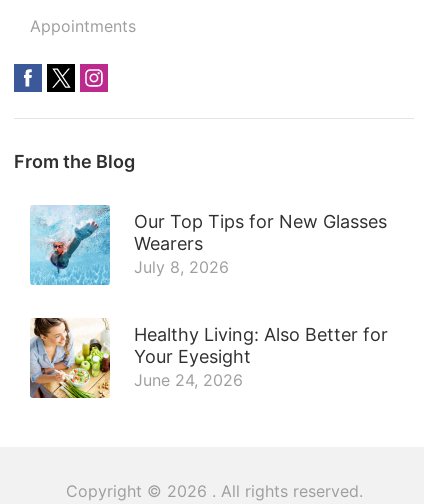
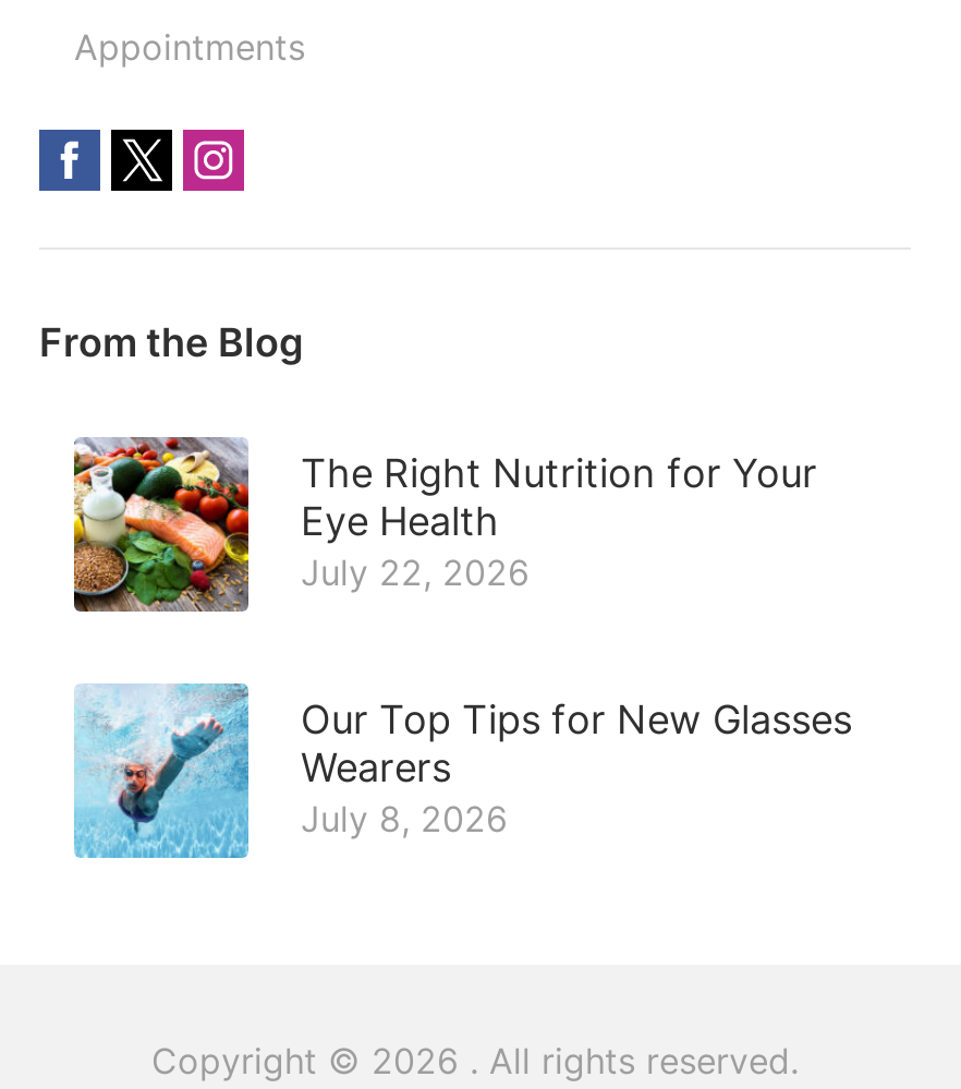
+ [image]
+ The Right Nutrition for Your
+ Eye Health
+ July 22, 2026

moved down: [image] | Our Top Tips for New Glasses | Wearers | July 8, 2026

- [image]
- Healthy Living: Also Better for
- Your Eyesight
- June 24, 2026
